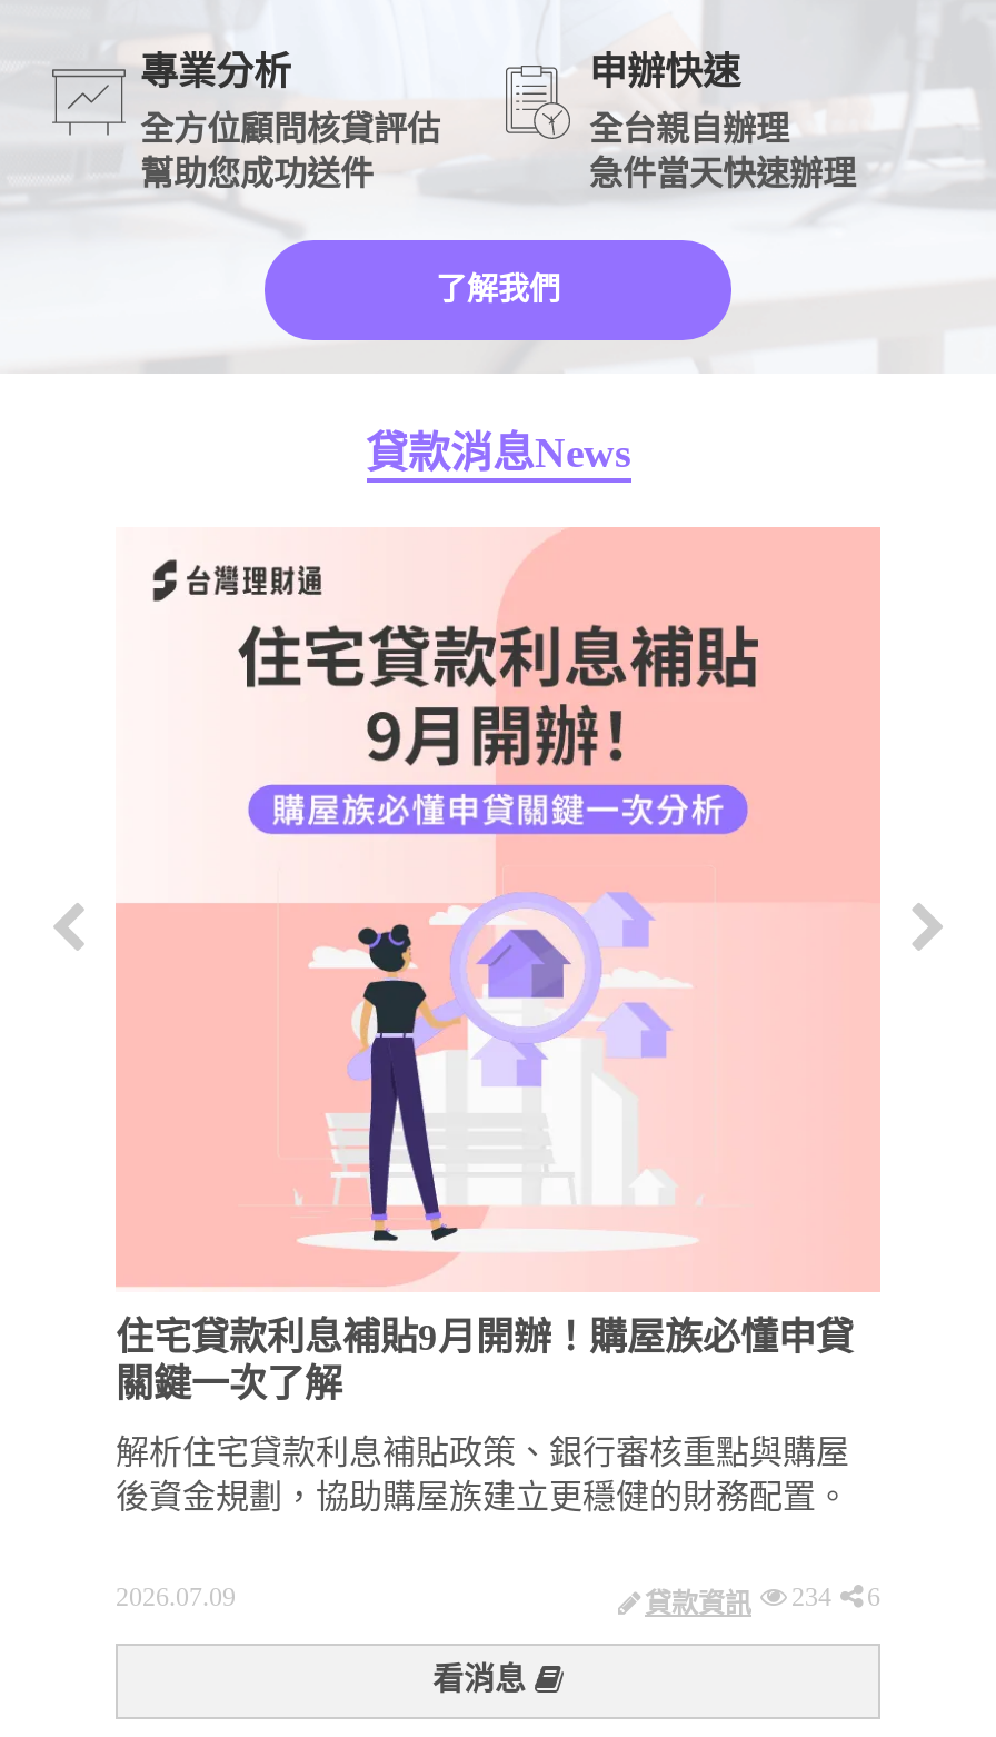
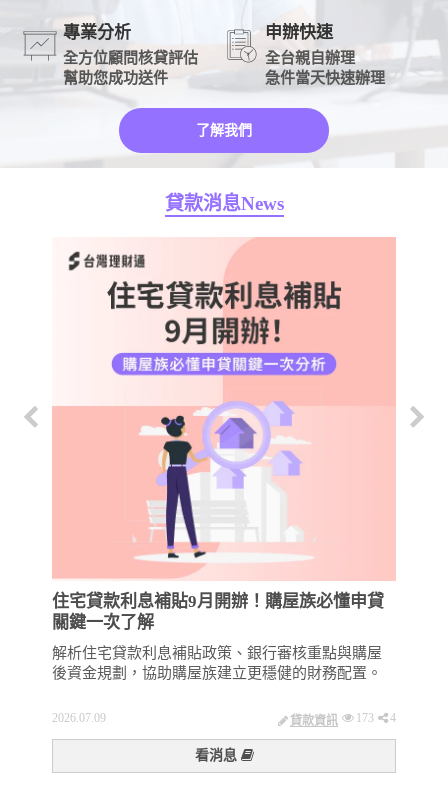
- 234
+ 173

- 6
+ 4
